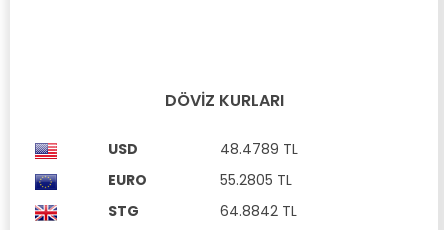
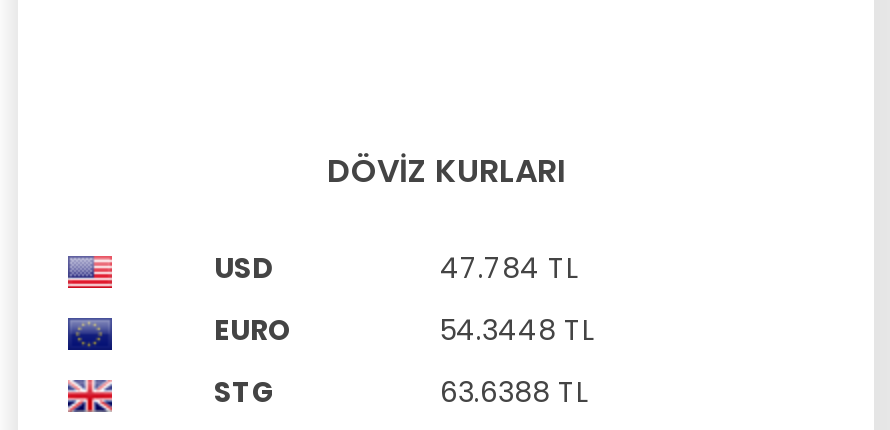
- 48.4789 TL
+ 47.784 TL

- 55.2805 TL
+ 54.3448 TL

- 64.8842 TL
+ 63.6388 TL
